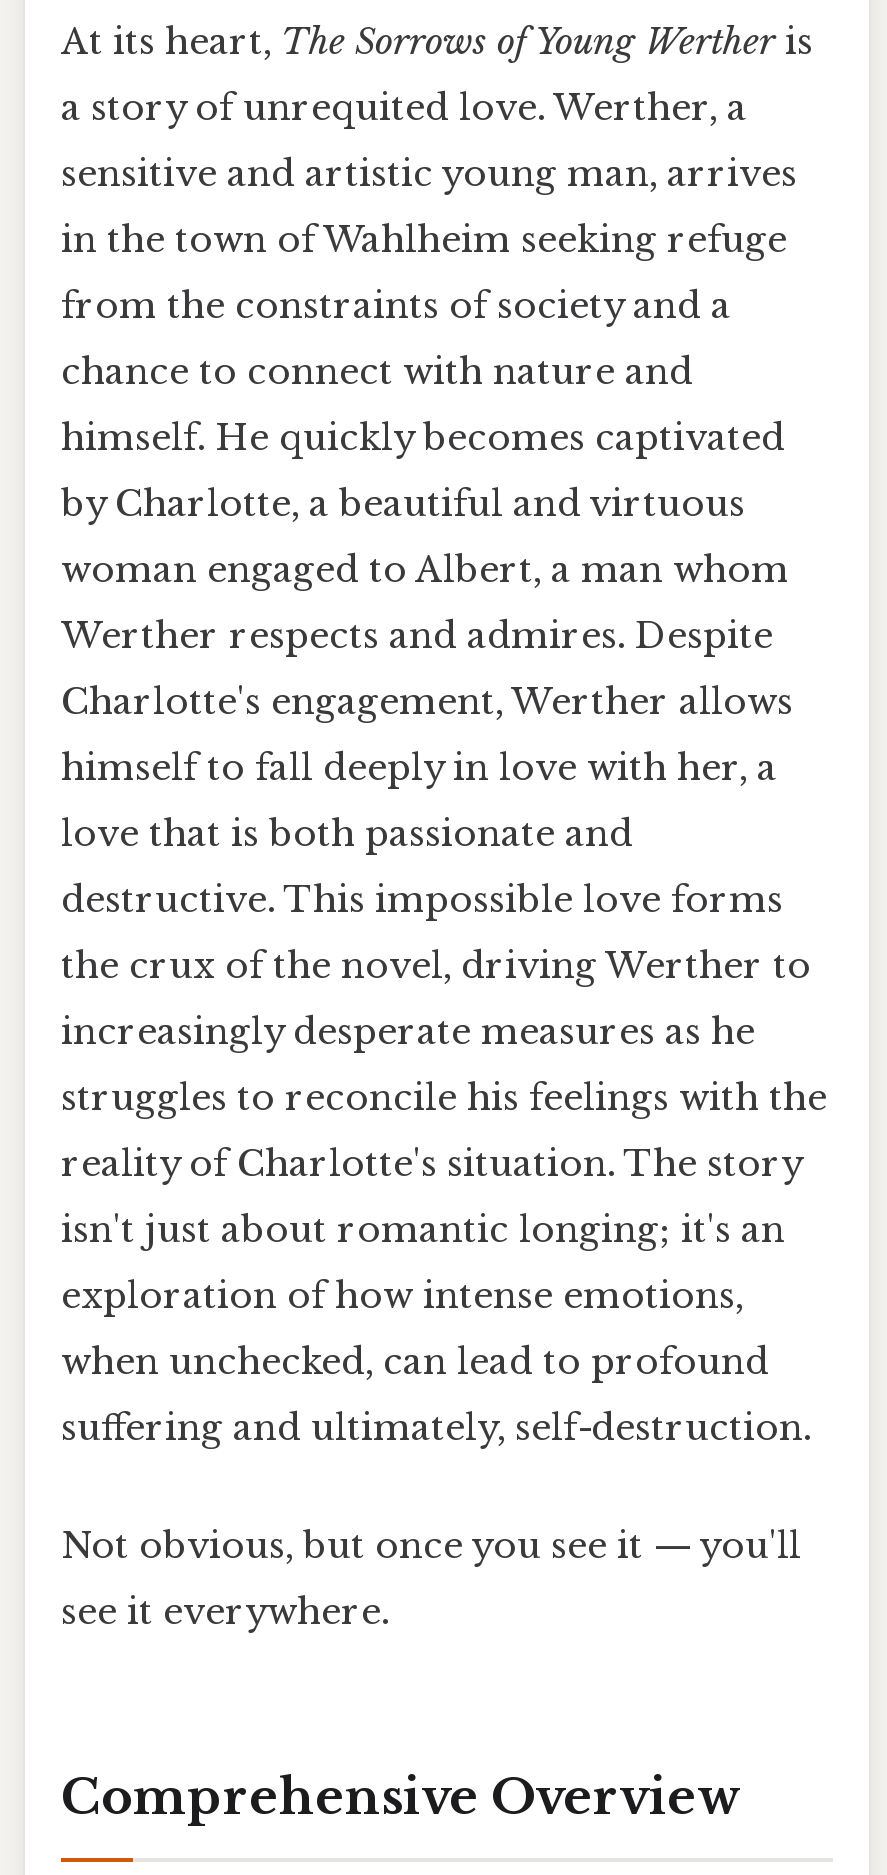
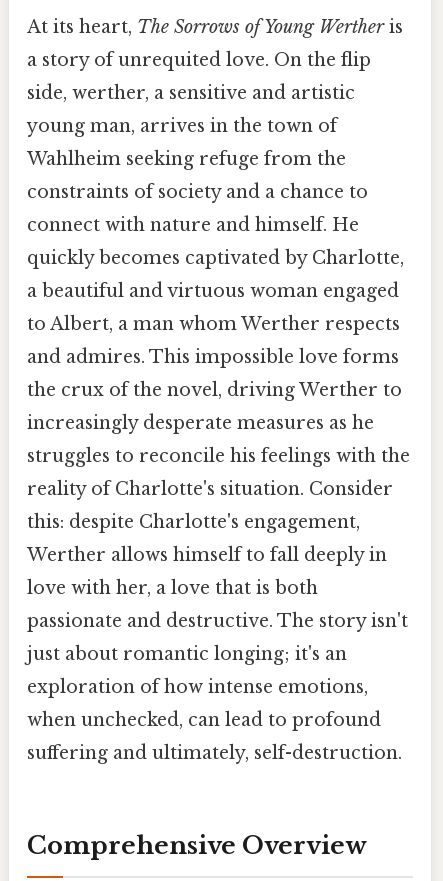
- a story of unrequited love. Werther, a
- sensitive and artistic young man, arrives
- in the town of Wahlheim seeking refuge
- from the constraints of society and a
- chance to connect with nature and
- himself. He quickly becomes captivated
- by Charlotte, a beautiful and virtuous
- woman engaged to Albert, a man whom
- Werther respects and admires. Despite
- Charlotte's engagement, Werther allows
- himself to fall deeply in love with her, a
- love that is both passionate and
- destructive. This impossible love forms
+ a story of unrequited love. On the flip
+ side, werther, a sensitive and artistic
+ young man, arrives in the town of
+ Wahlheim seeking refuge from the
+ constraints of society and a chance to
+ connect with nature and himself. He
+ quickly becomes captivated by Charlotte,
+ a beautiful and virtuous woman engaged
+ to Albert, a man whom Werther respects
+ and admires. This impossible love forms

moved up: the crux of the novel, driving Werther to | increasingly desperate measures as he | struggles to reconcile his feelings with the

- reality of Charlotte's situation. The story
- isn't just about romantic longing; it's an
+ reality of Charlotte's situation. Consider
+ this: despite Charlotte's engagement,
+ Werther allows himself to fall deeply in
+ love with her, a love that is both
+ passionate and destructive. The story isn't
+ just about romantic longing; it's an

moved down: exploration of how intense emotions, | when unchecked, can lead to profound | suffering and ultimately, self-destruction.

- Not obvious, but once you see it — you'll
- see it everywhere.
